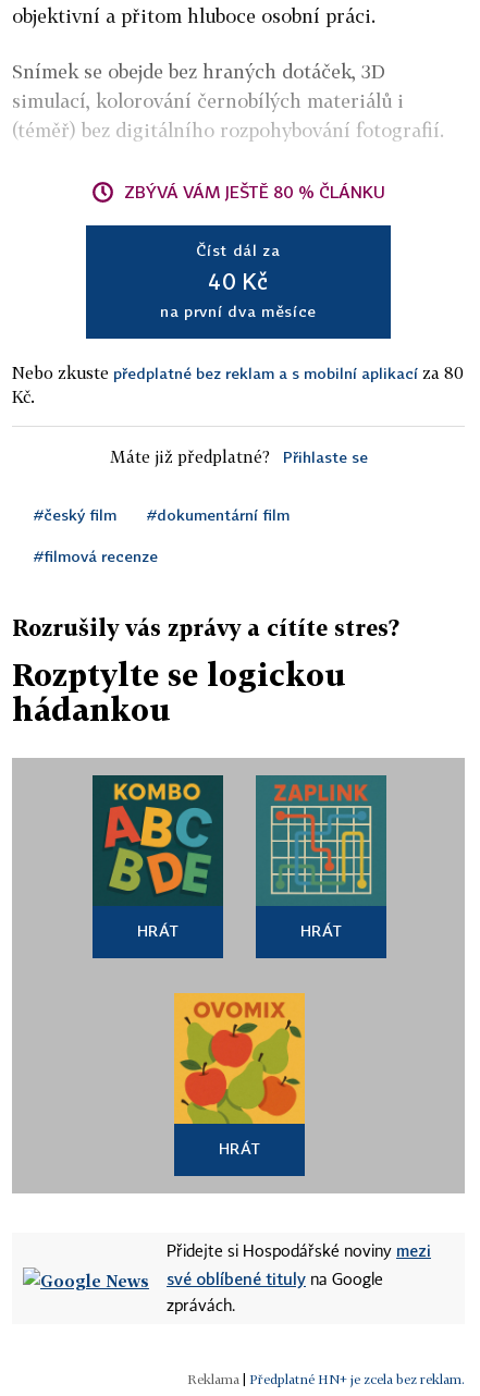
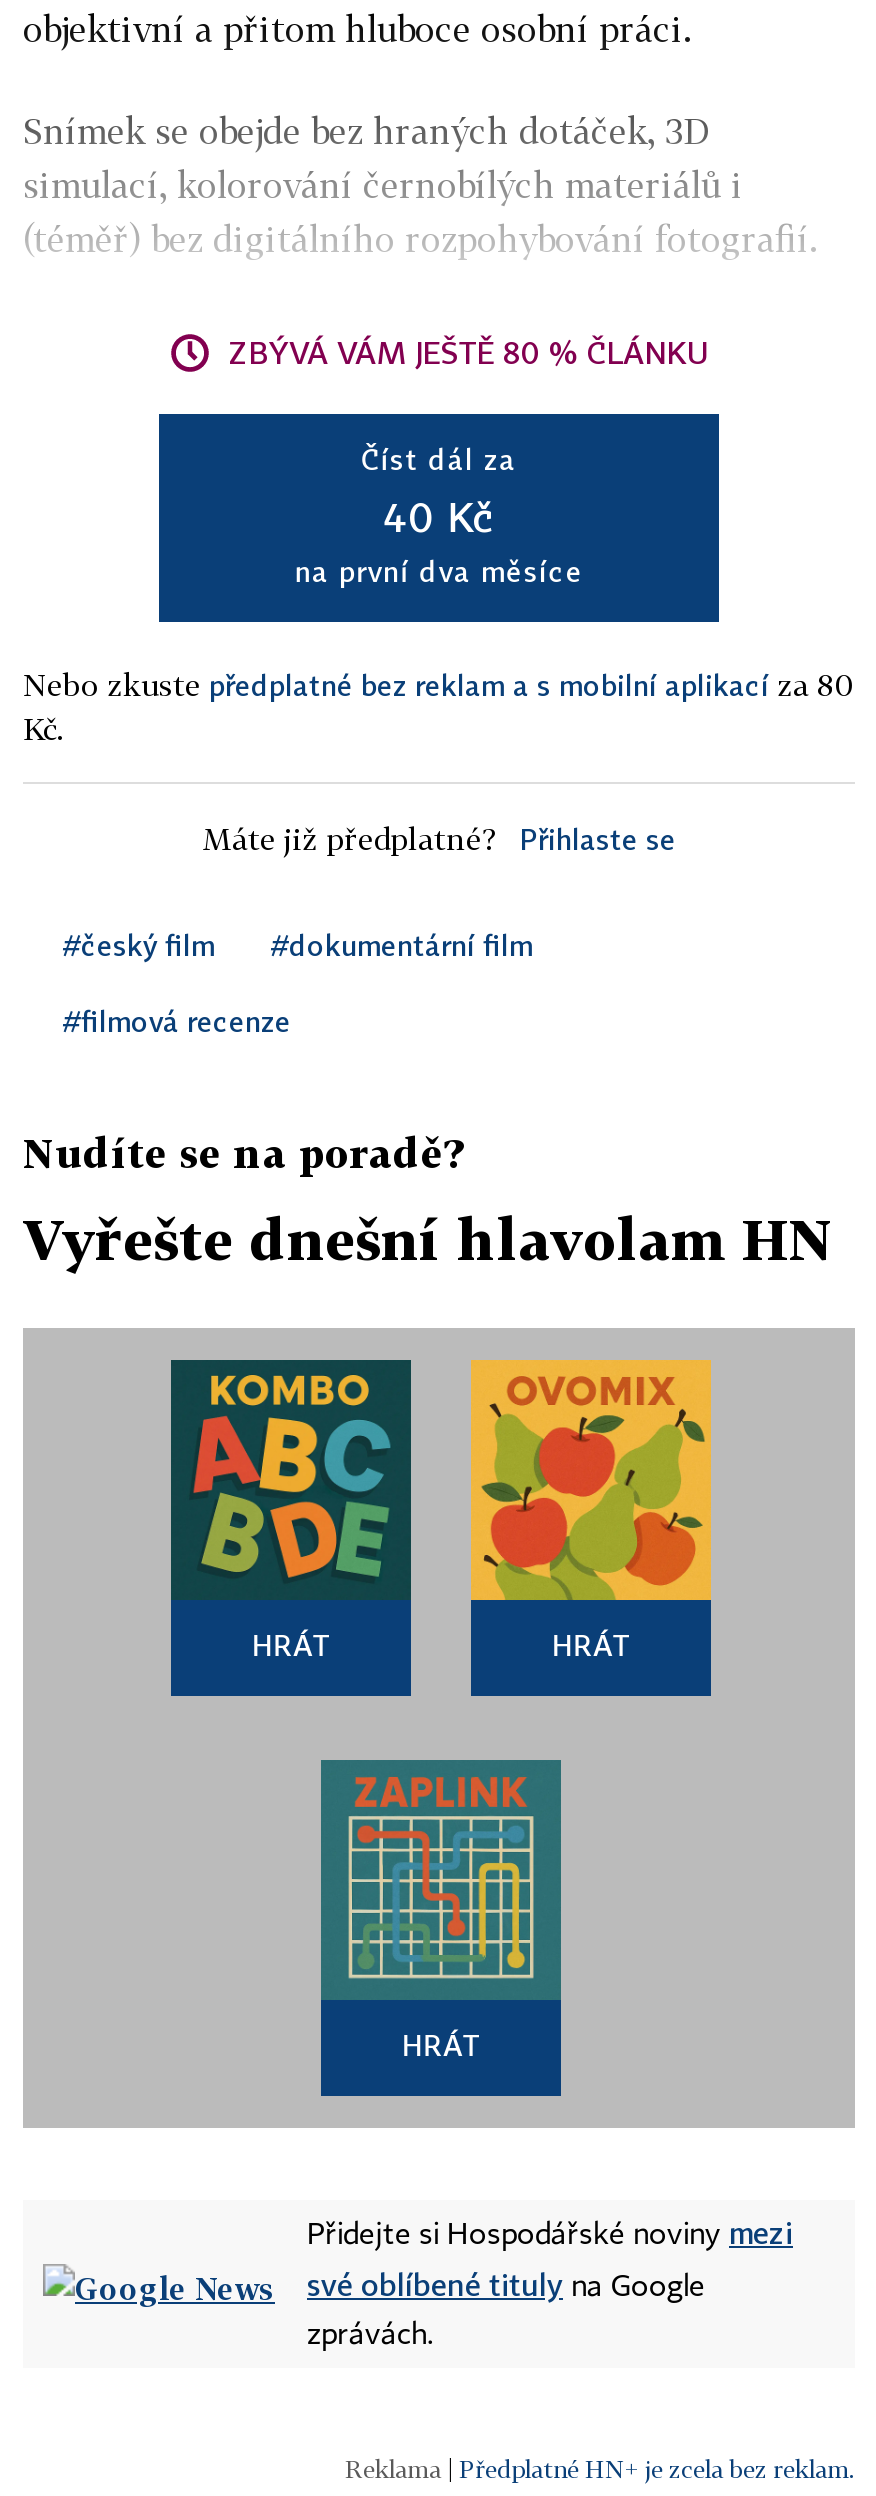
- Rozrušily vás zprávy a cítíte stres?
+ Nudíte se na poradě?

- Rozptylte se logickou
- hádankou
+ Vyřešte dnešní hlavolam HN

moved down: [image]

moved up: [image]
